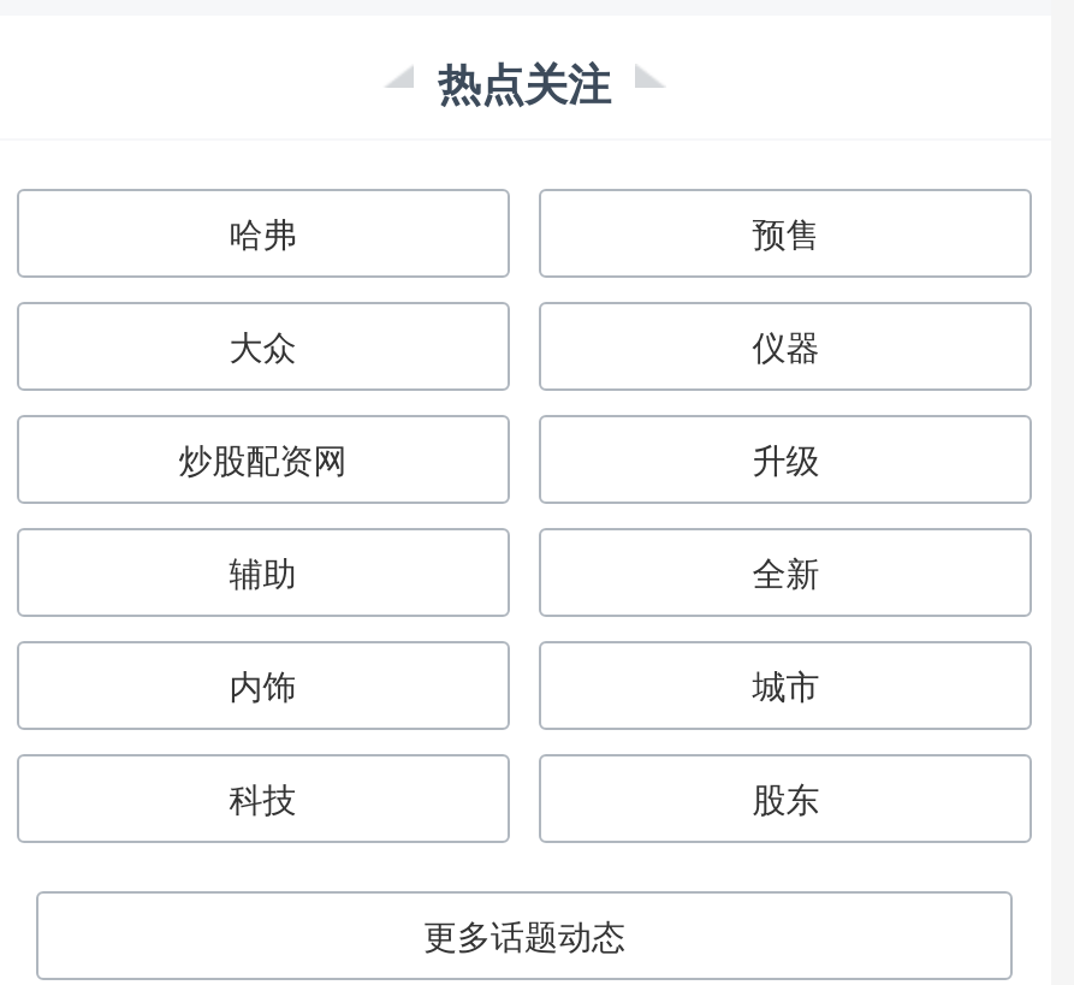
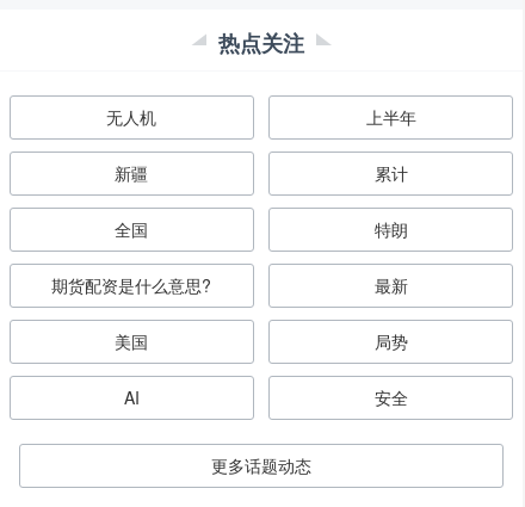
- 哈弗
- 预售
+ 无人机
+ 上半年

- 大众
- 仪器
+ 新疆
+ 累计

- 炒股配资网
- 升级
+ 全国
+ 特朗

- 辅助
- 全新
+ 期货配资是什么意思?
+ 最新

- 内饰
- 城市
+ 美国
+ 局势

- 科技
- 股东
+ AI
+ 安全
